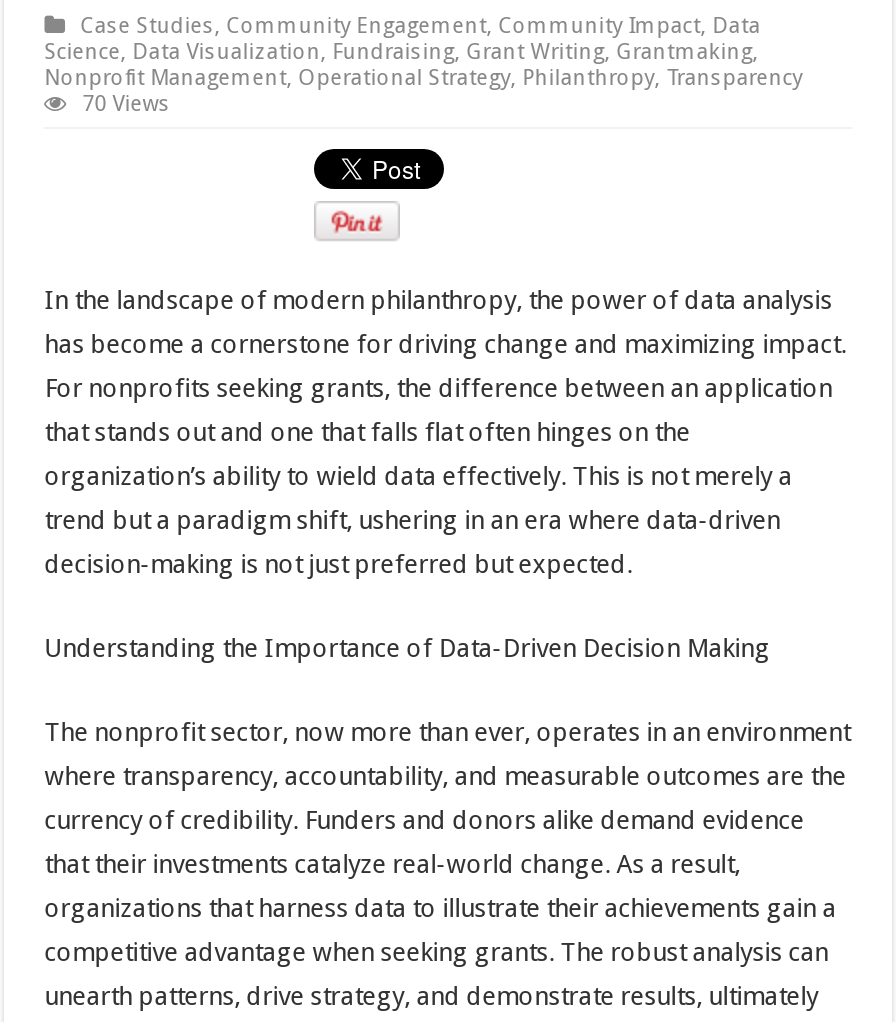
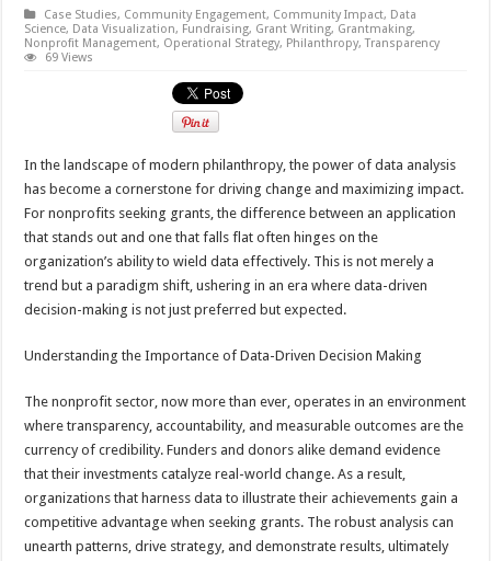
- 70 Views
+ 69 Views
